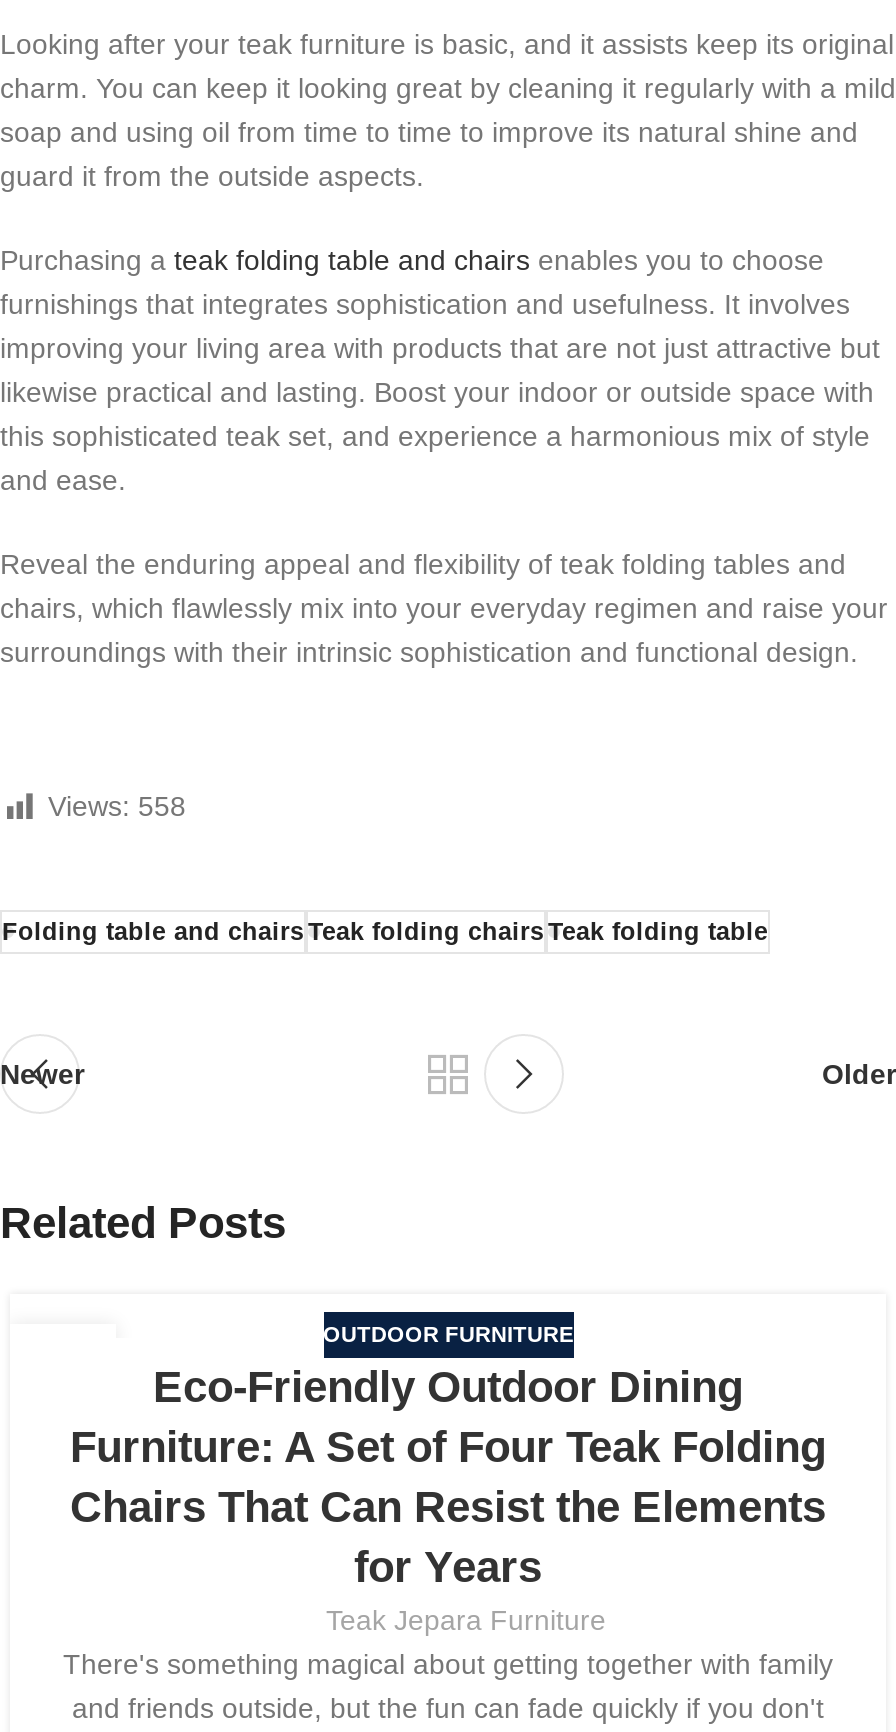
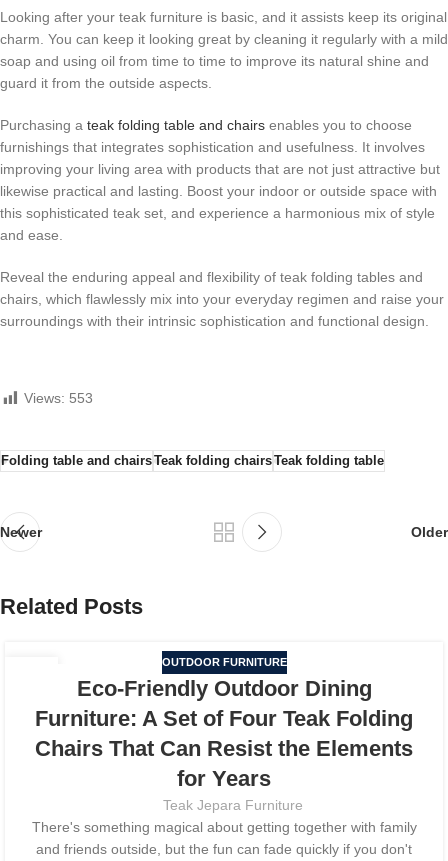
- Views: 558
+ Views: 553
